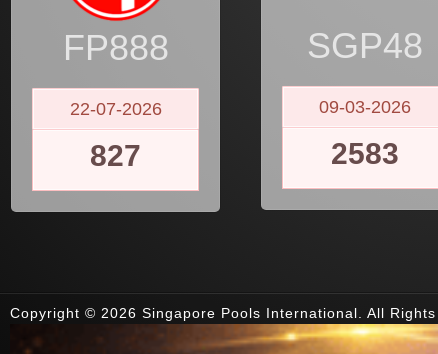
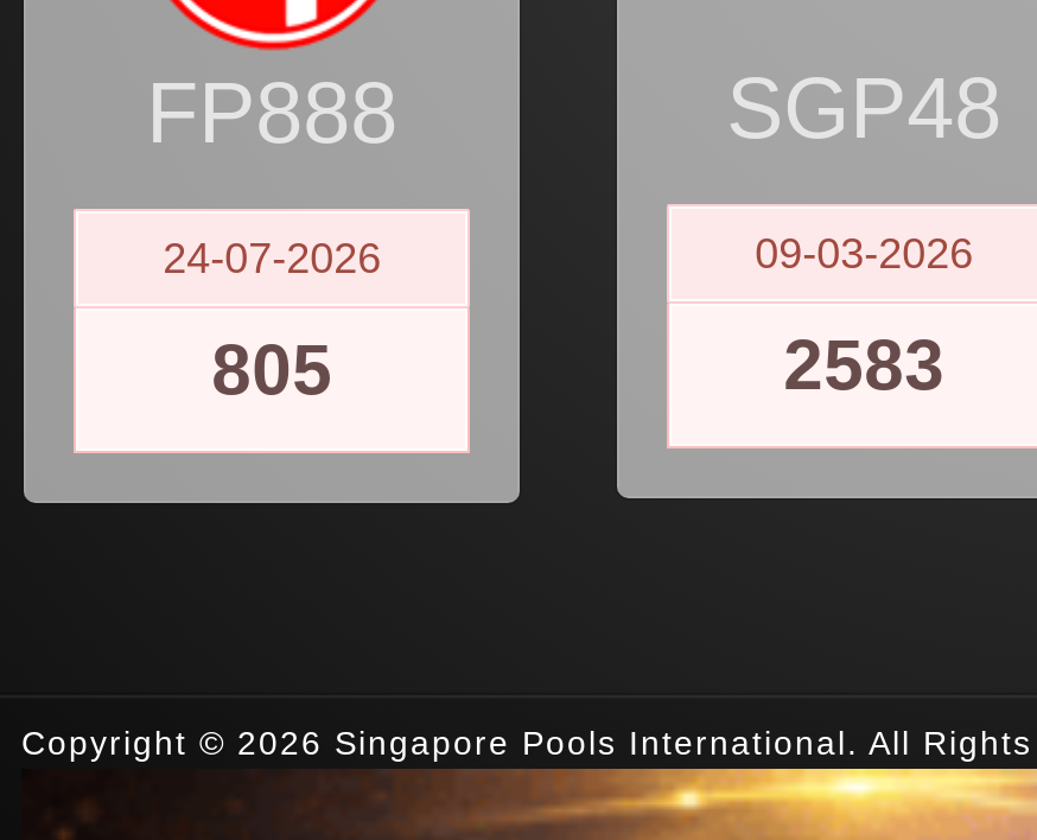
- 22-07-2026
+ 24-07-2026

- 827
+ 805
